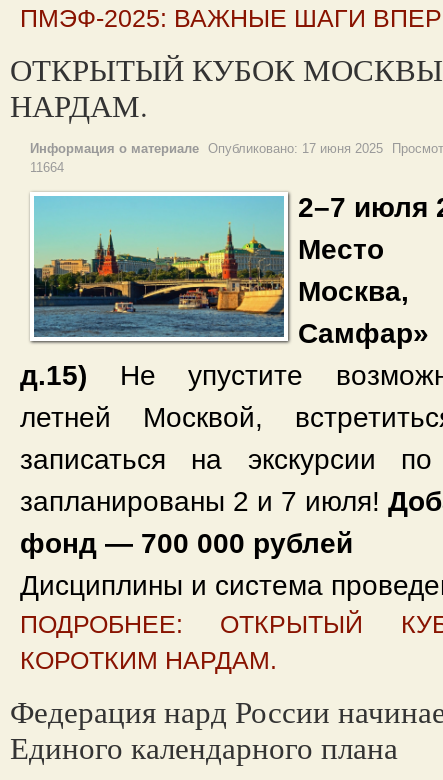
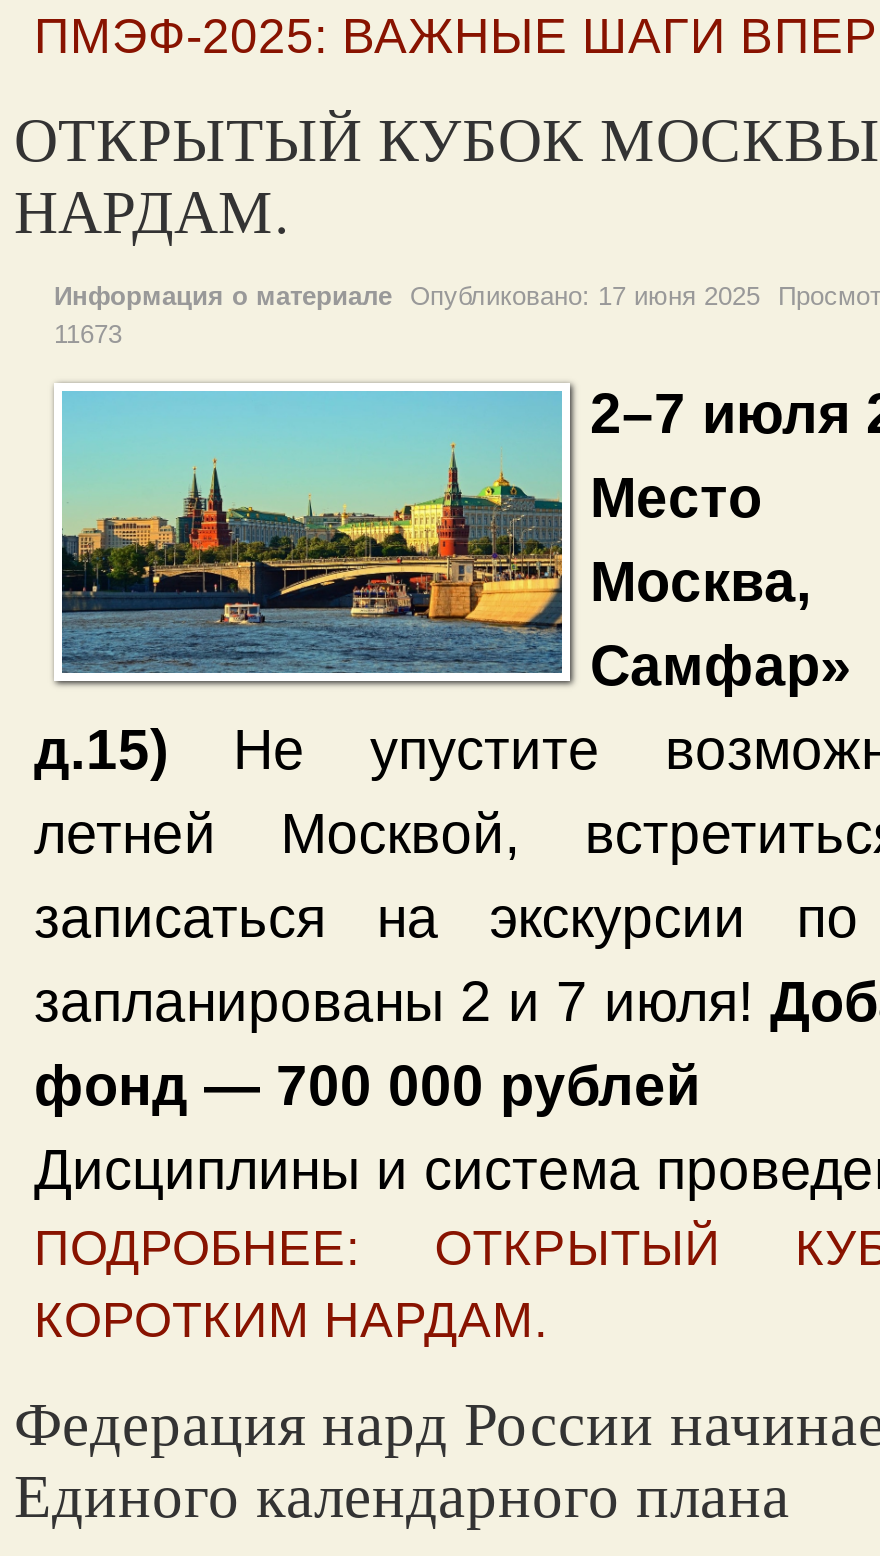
- 11664
+ 11673
